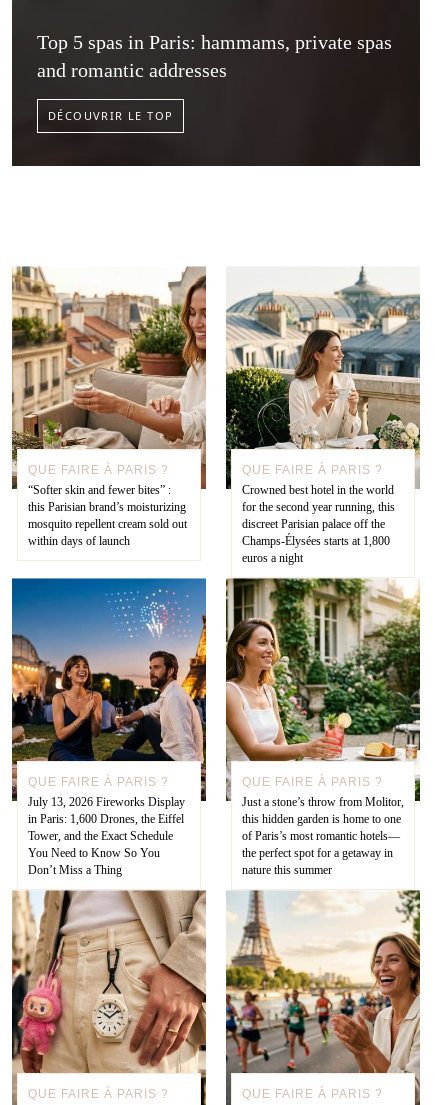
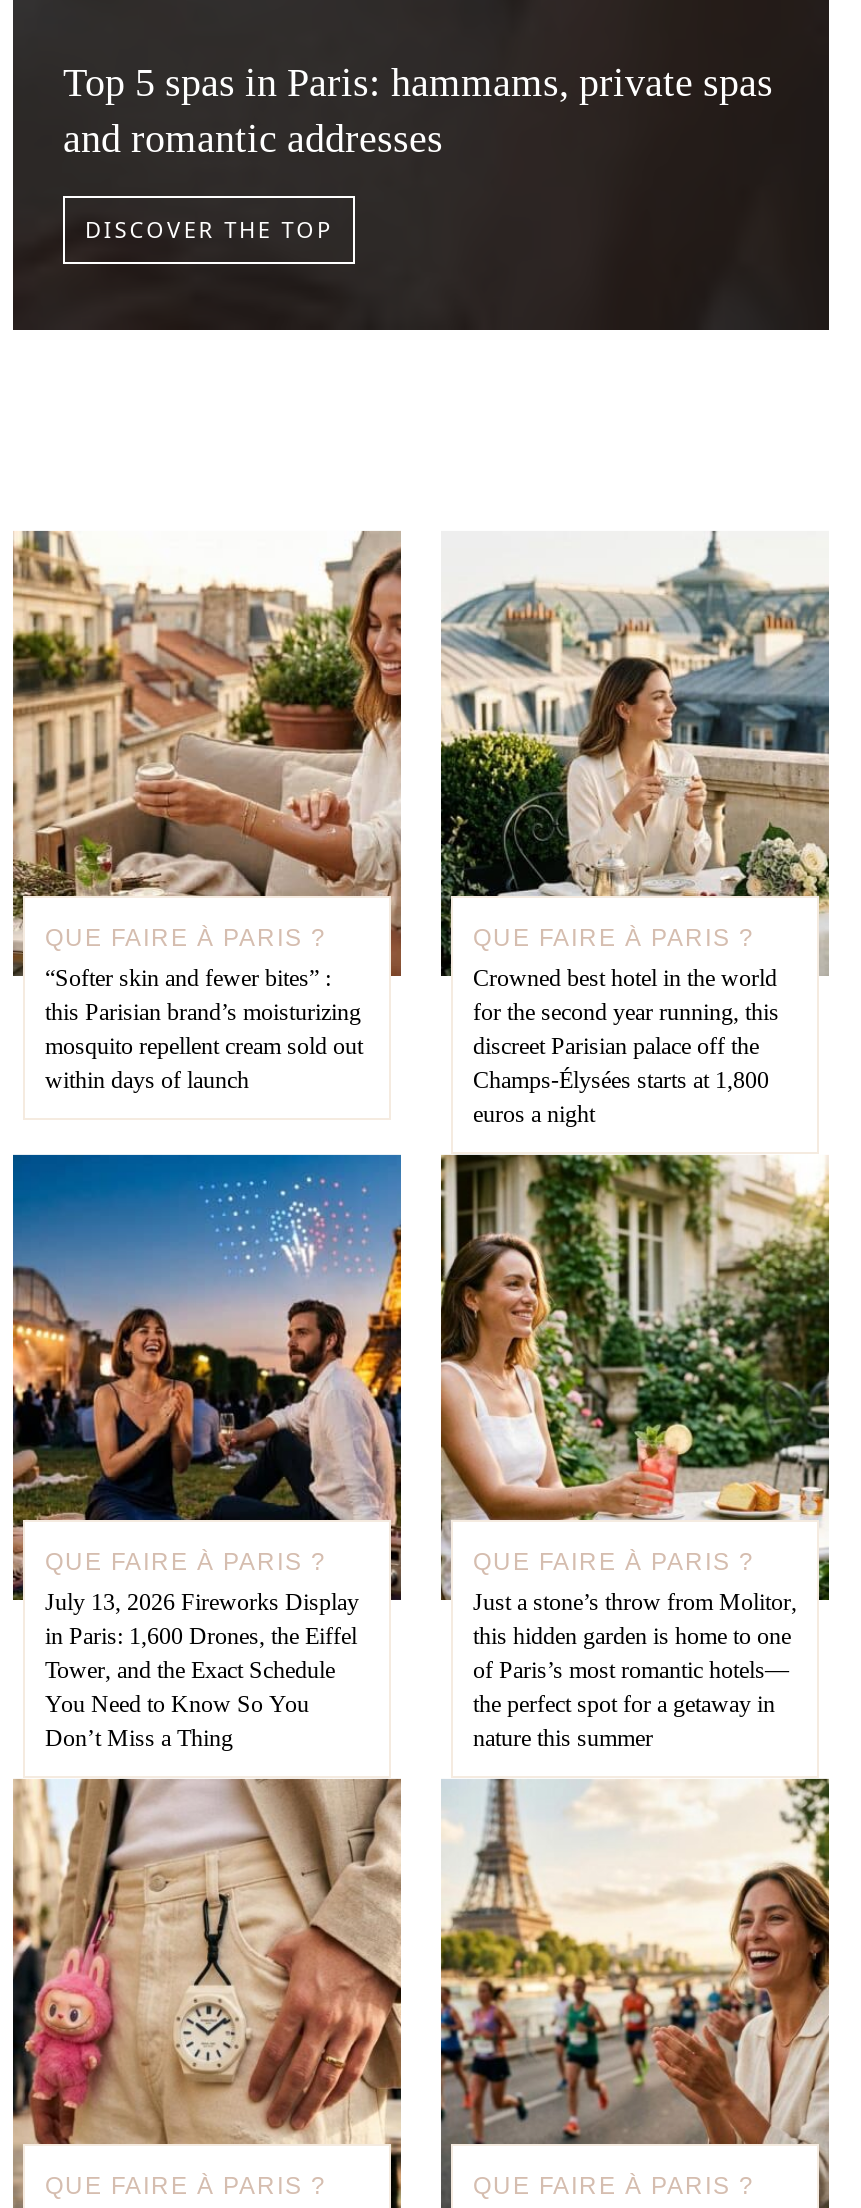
- DÉCOUVRIR LE TOP
+ DISCOVER THE TOP
